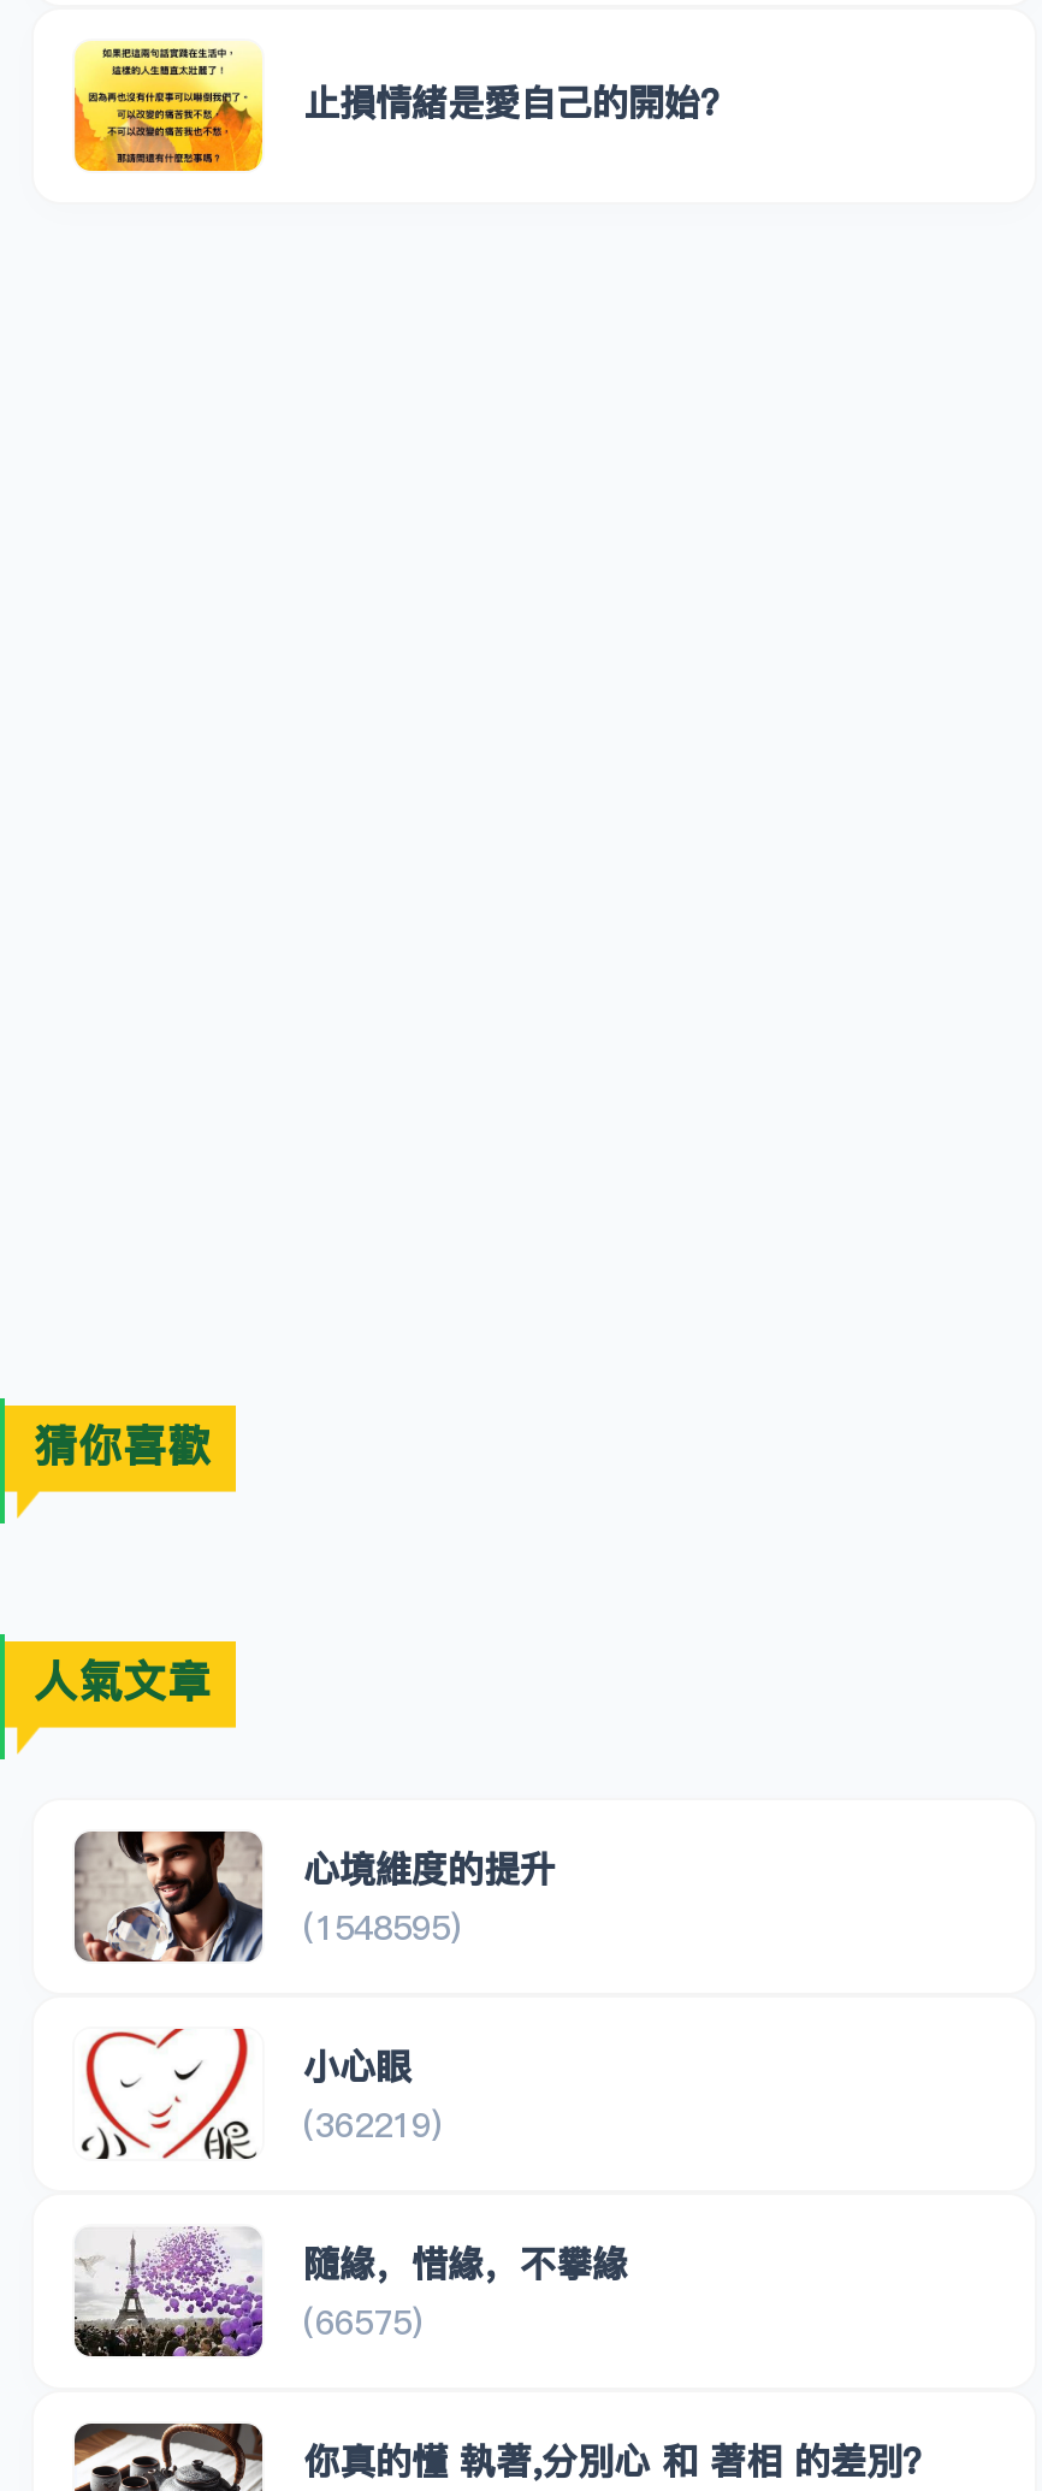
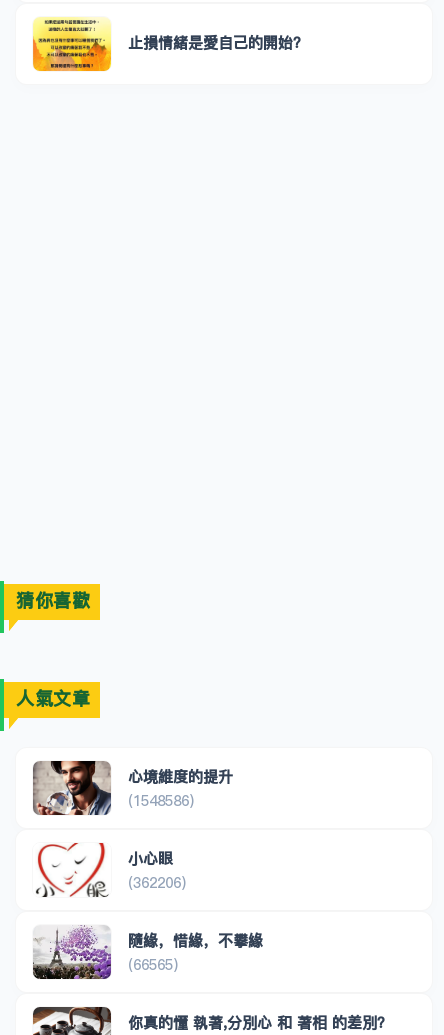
- (1548595)
+ (1548586)

- (362219)
+ (362206)

- (66575)
+ (66565)
